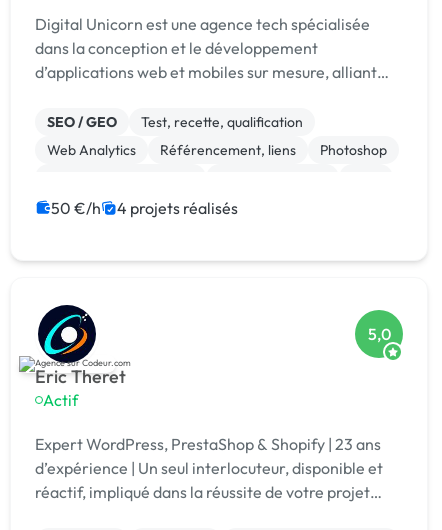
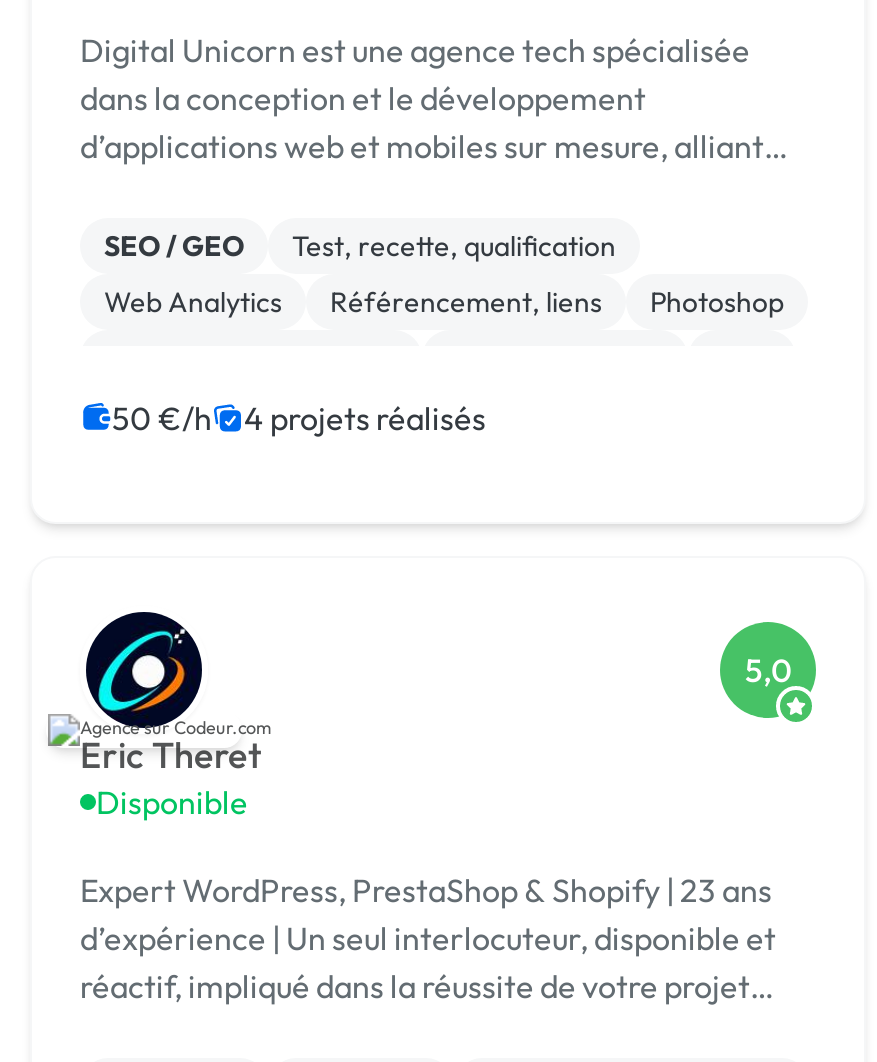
- Actif
+ Disponible
